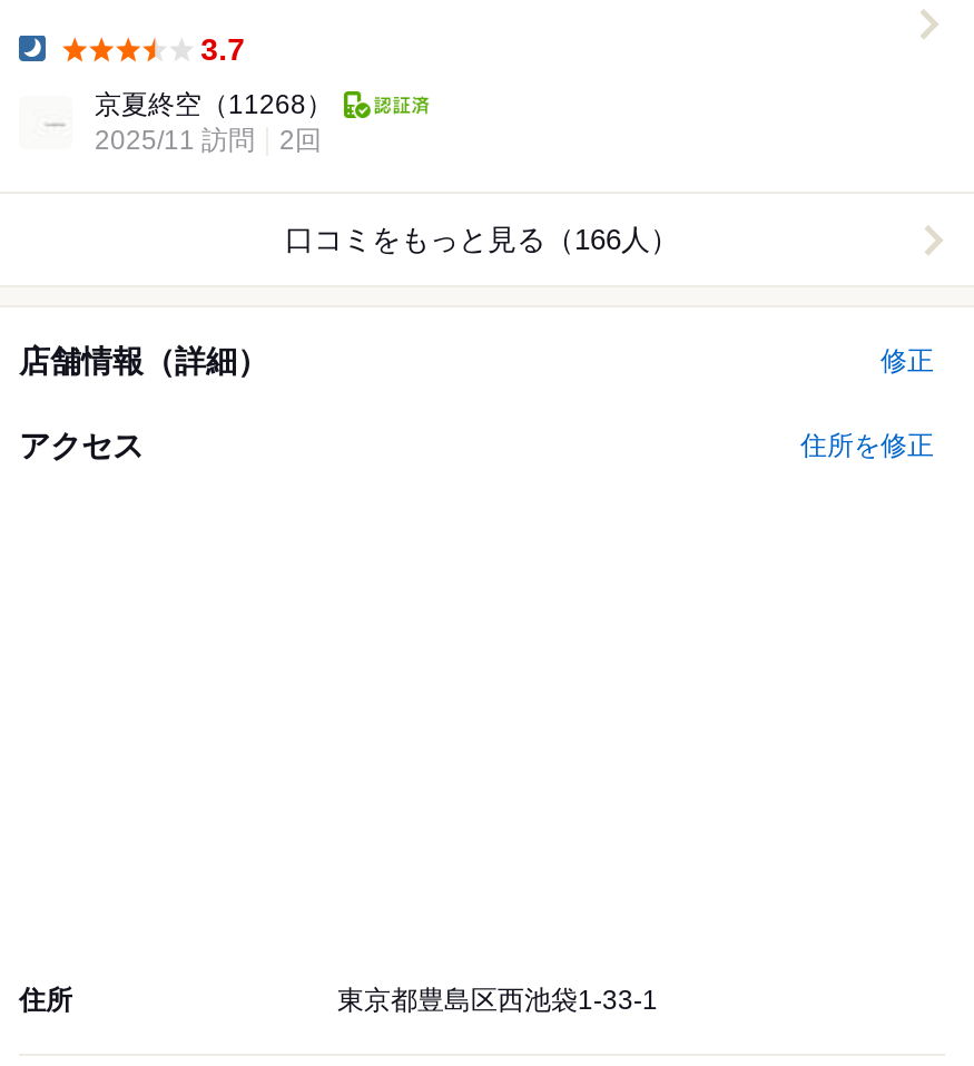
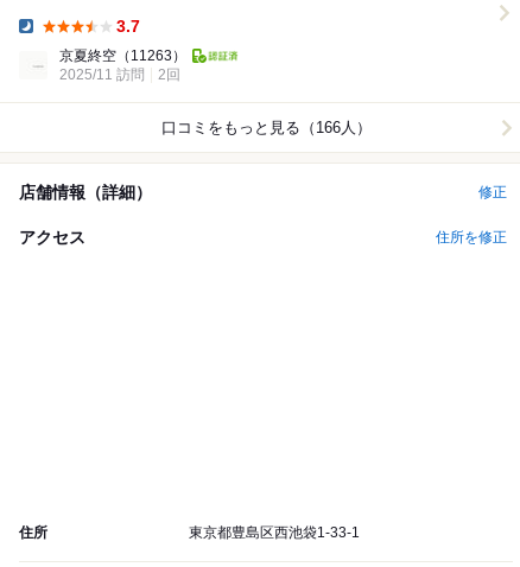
- 京夏終空（11268）
+ 京夏終空（11263）
